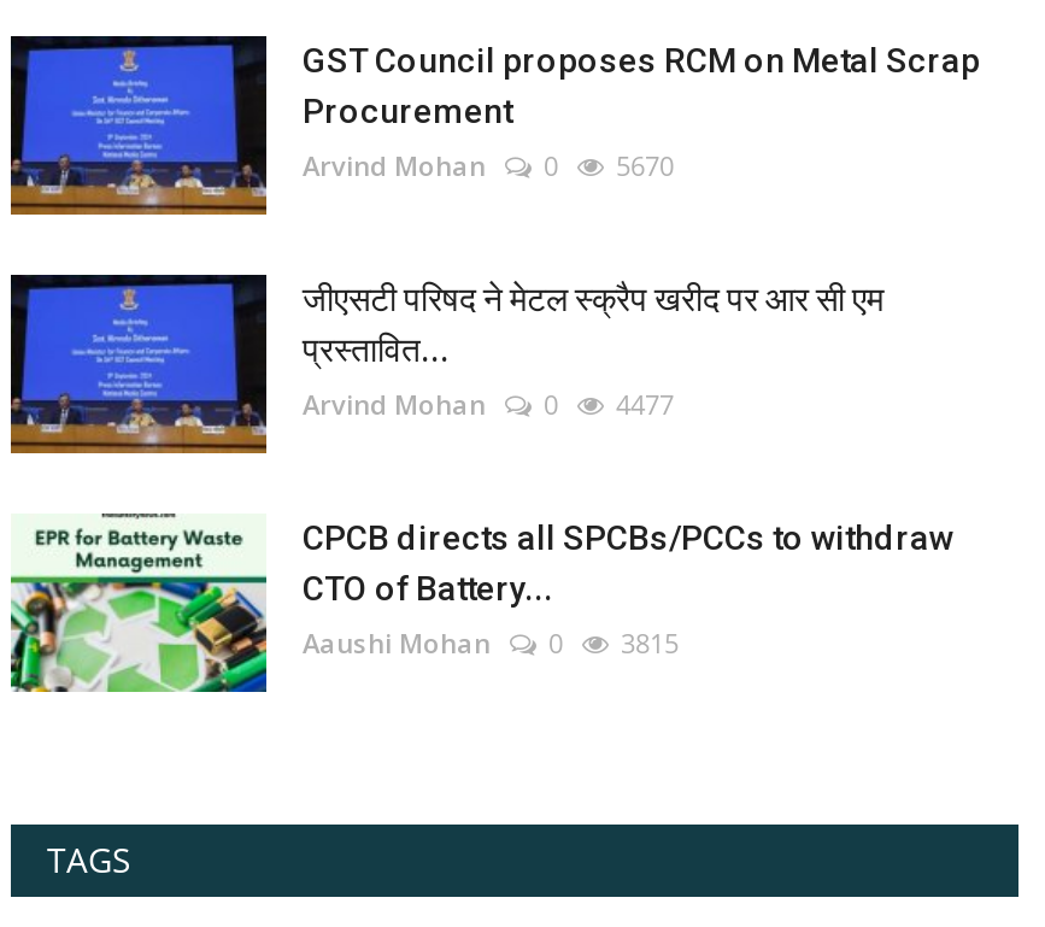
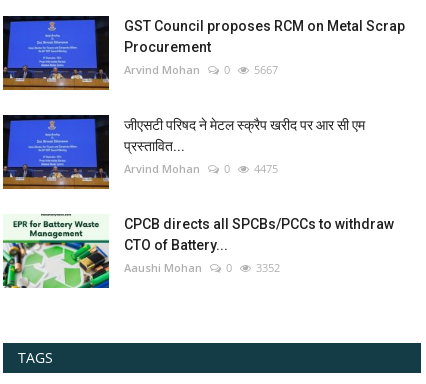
- Arvind Mohan 0 5670
+ Arvind Mohan 0 5667

- Arvind Mohan 0 4477
+ Arvind Mohan 0 4475

- Aaushi Mohan 0 3815
+ Aaushi Mohan 0 3352
